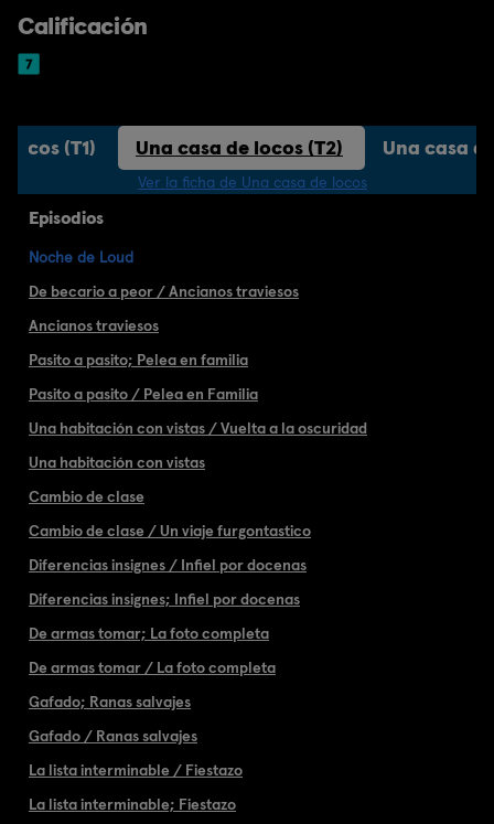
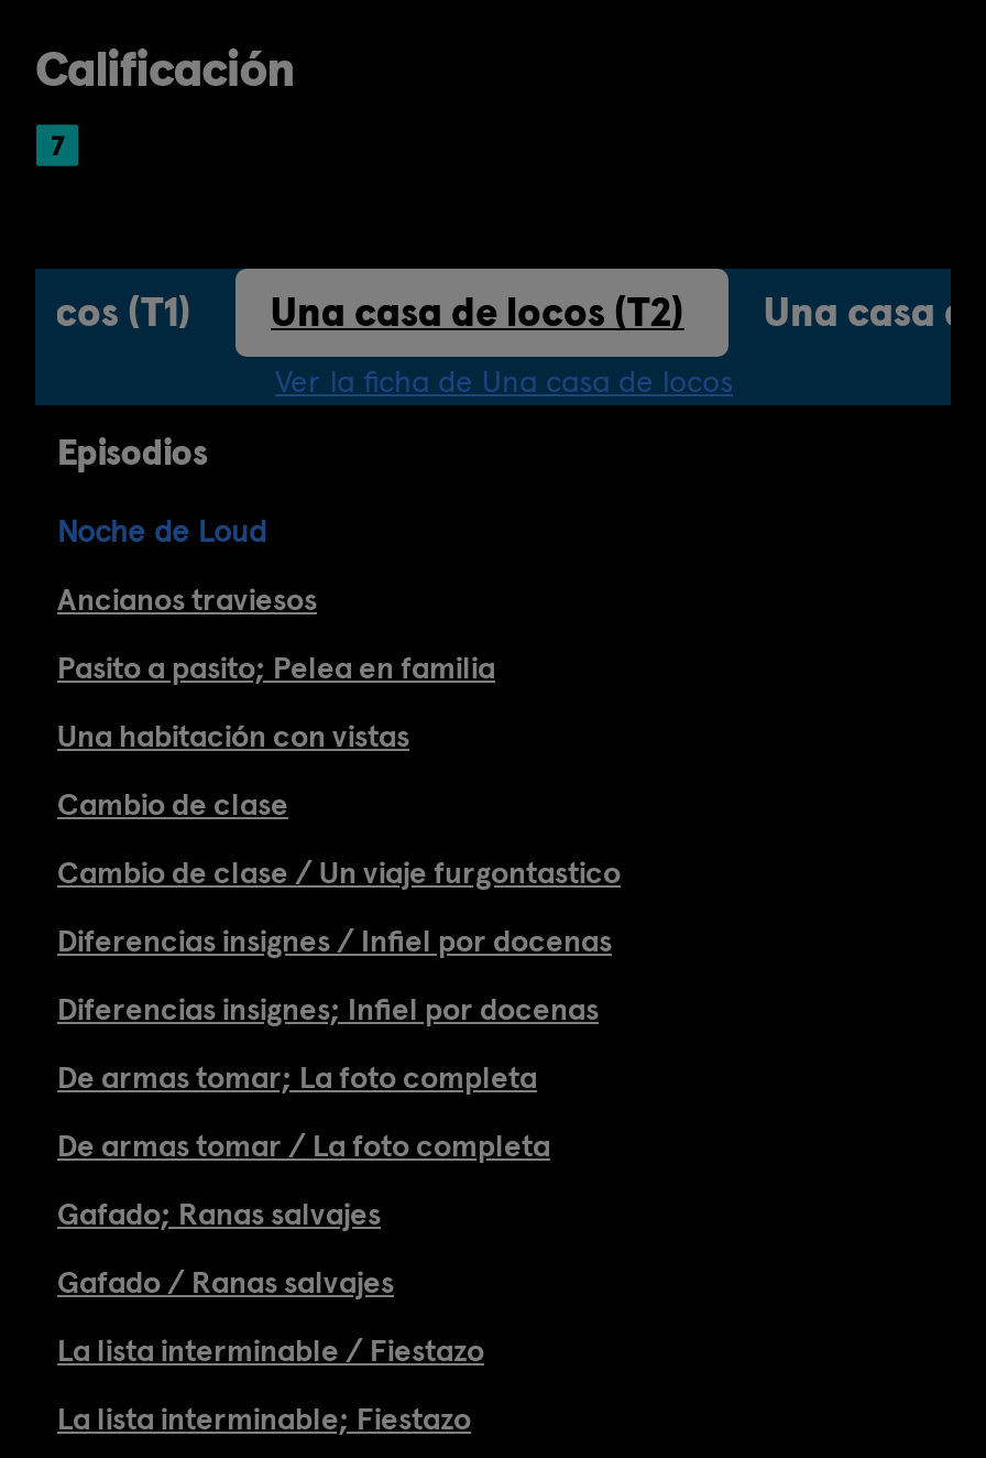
- De becario a peor / Ancianos traviesos

- Pasito a pasito / Pelea en Familia
- Una habitación con vistas / Vuelta a la oscuridad
